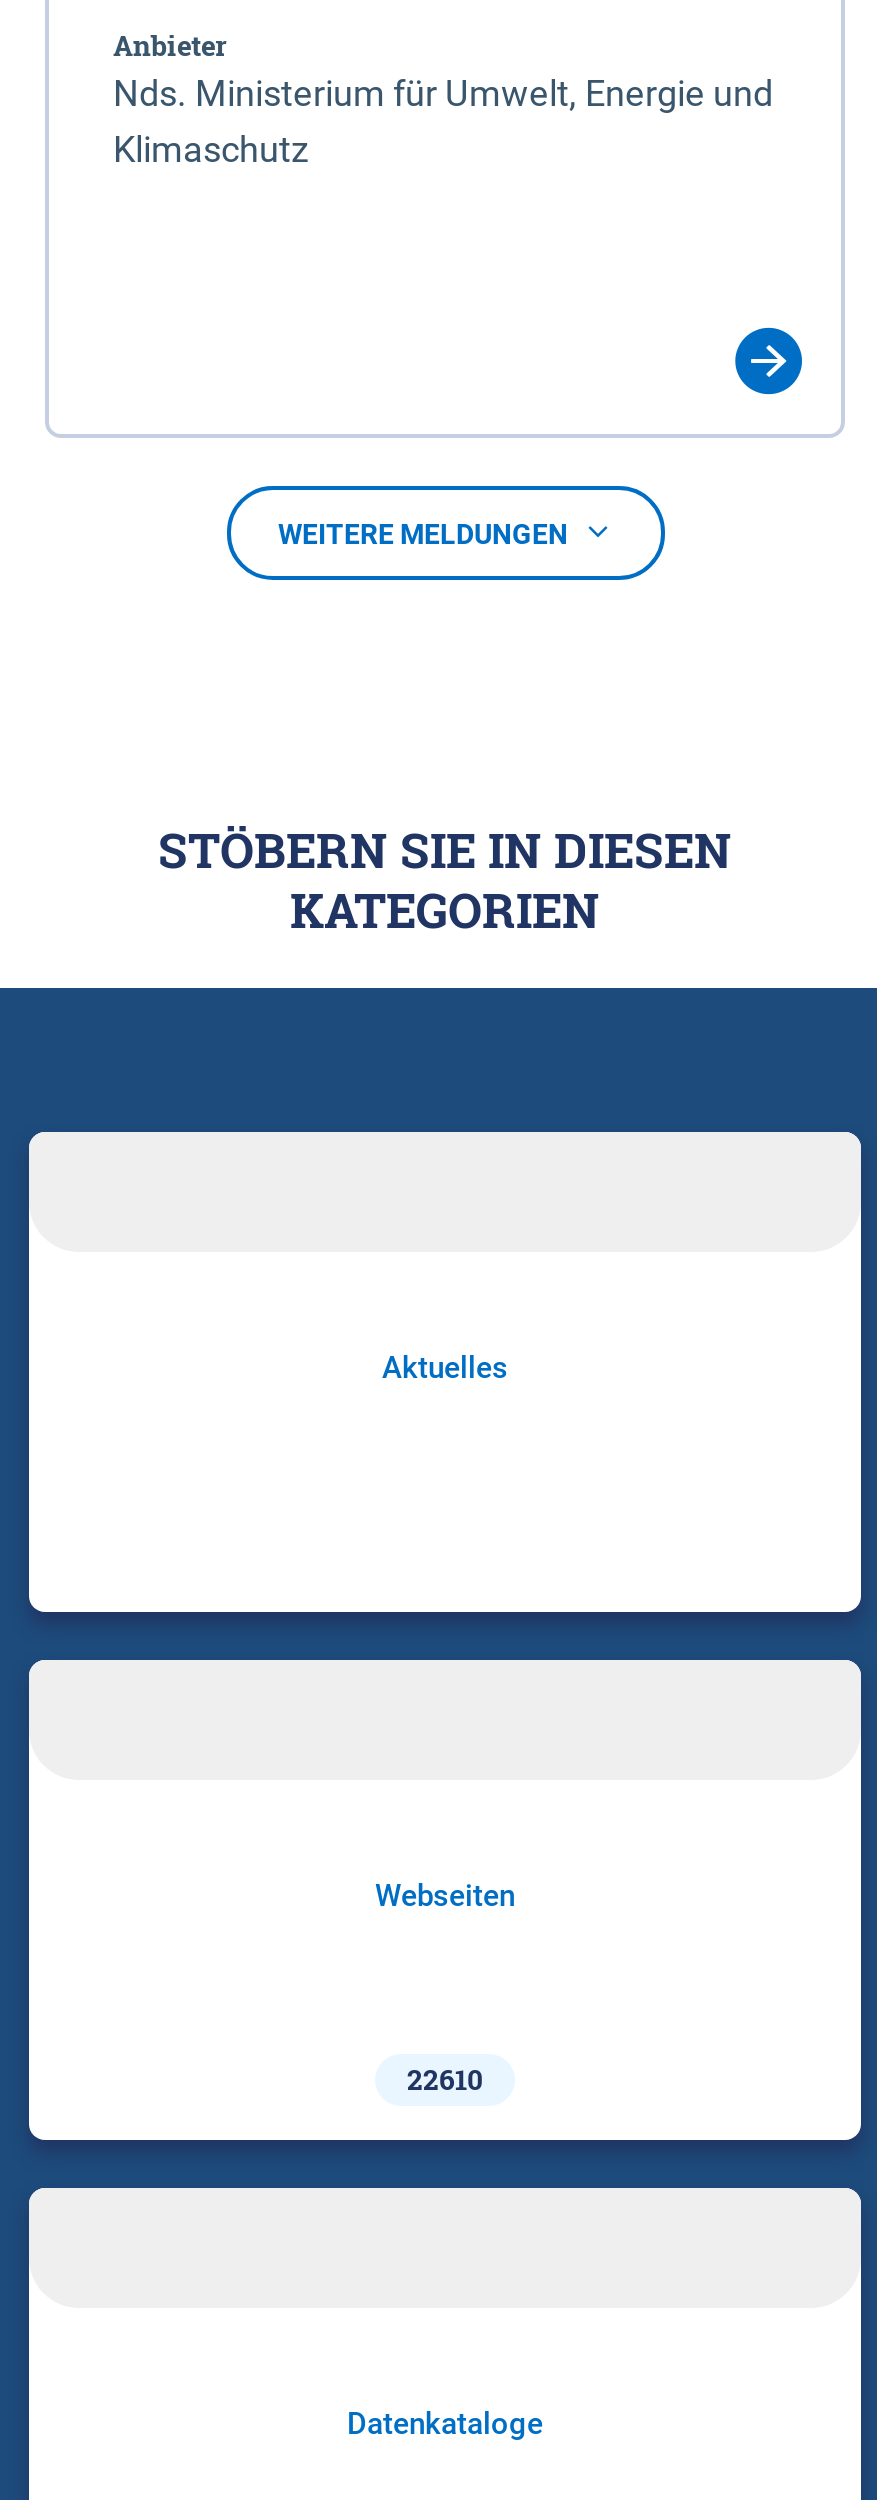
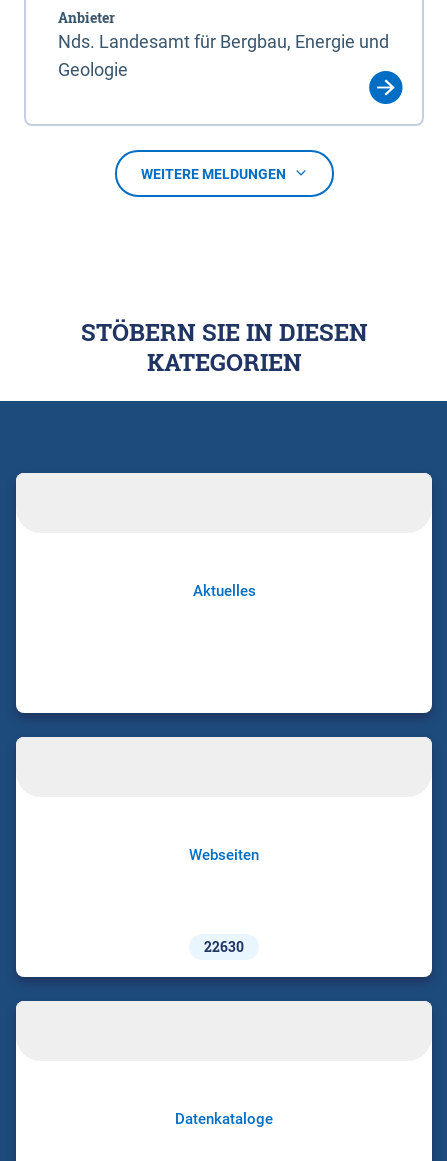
- Nds. Ministerium für Umwelt, Energie und
- Klimaschutz
+ Nds. Landesamt für Bergbau, Energie und
+ Geologie

- 22610
+ 22630
